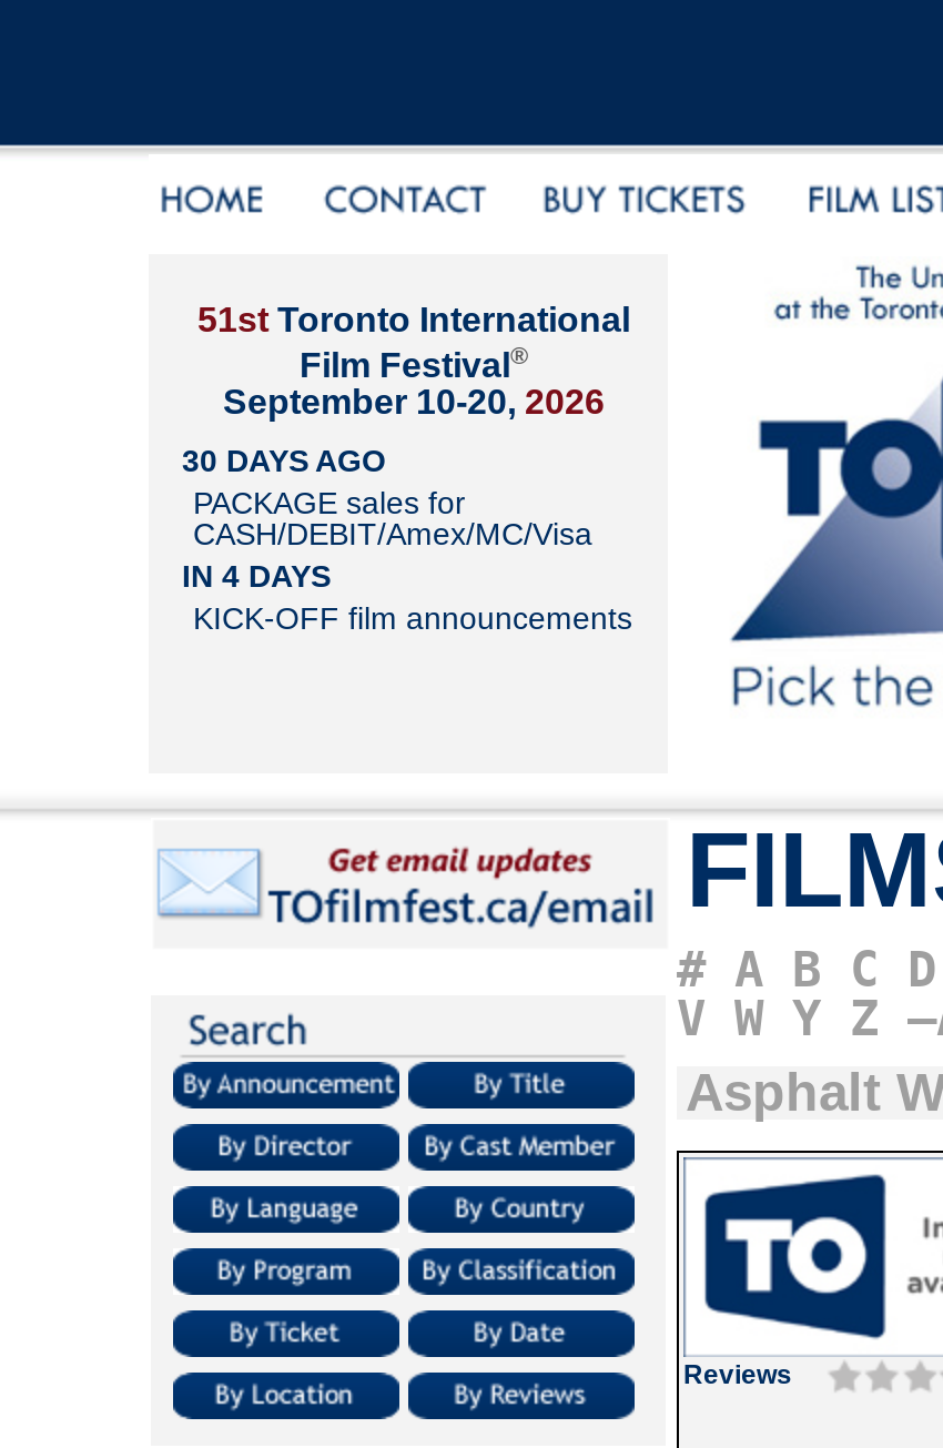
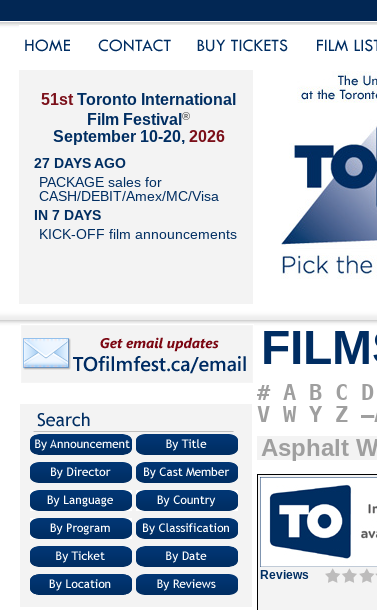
- 30 DAYS AGO
+ 27 DAYS AGO

- IN 4 DAYS
+ IN 7 DAYS
